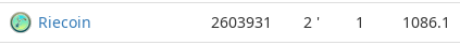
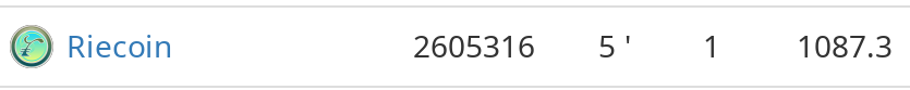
- 2603931
+ 2605316

- 2 '
+ 5 '

- 1086.1
+ 1087.3
